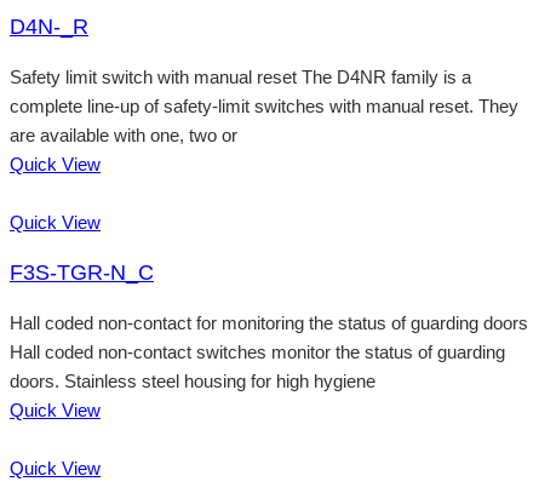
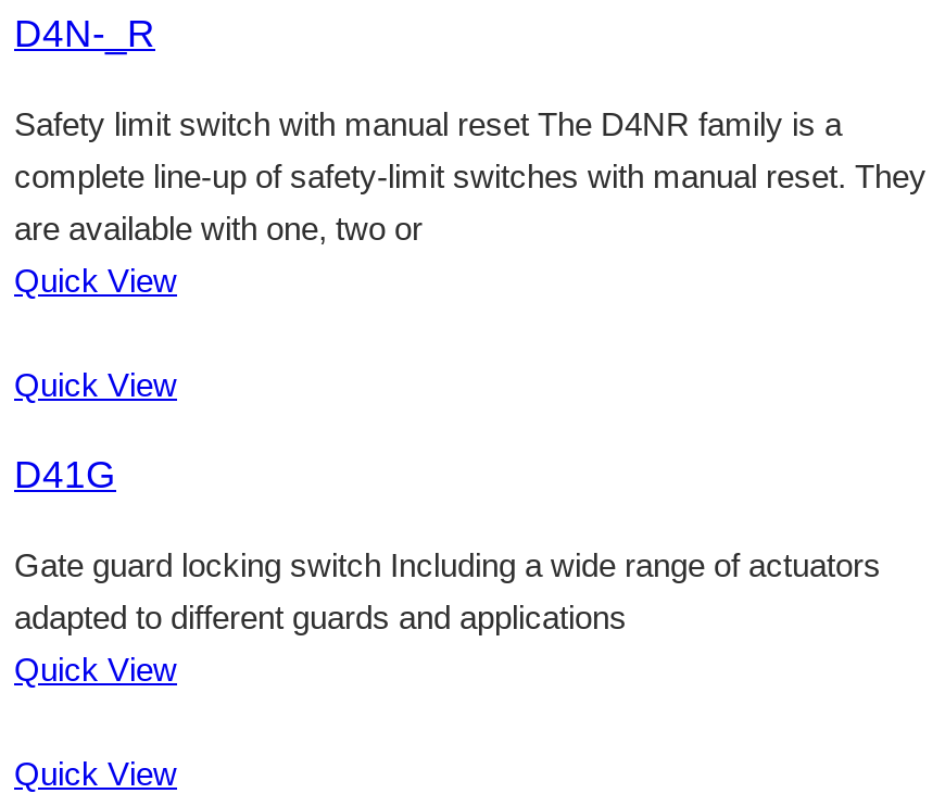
- F3S-TGR-N_C
+ D41G

- Hall coded non-contact for monitoring the status of guarding doors
- Hall coded non-contact switches monitor the status of guarding
- doors. Stainless steel housing for high hygiene
+ Gate guard locking switch Including a wide range of actuators
+ adapted to different guards and applications
